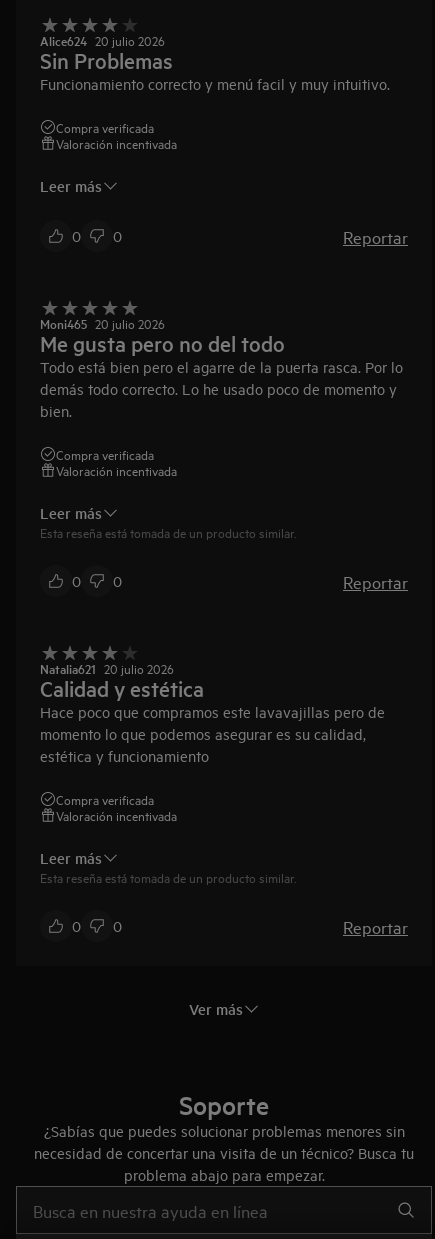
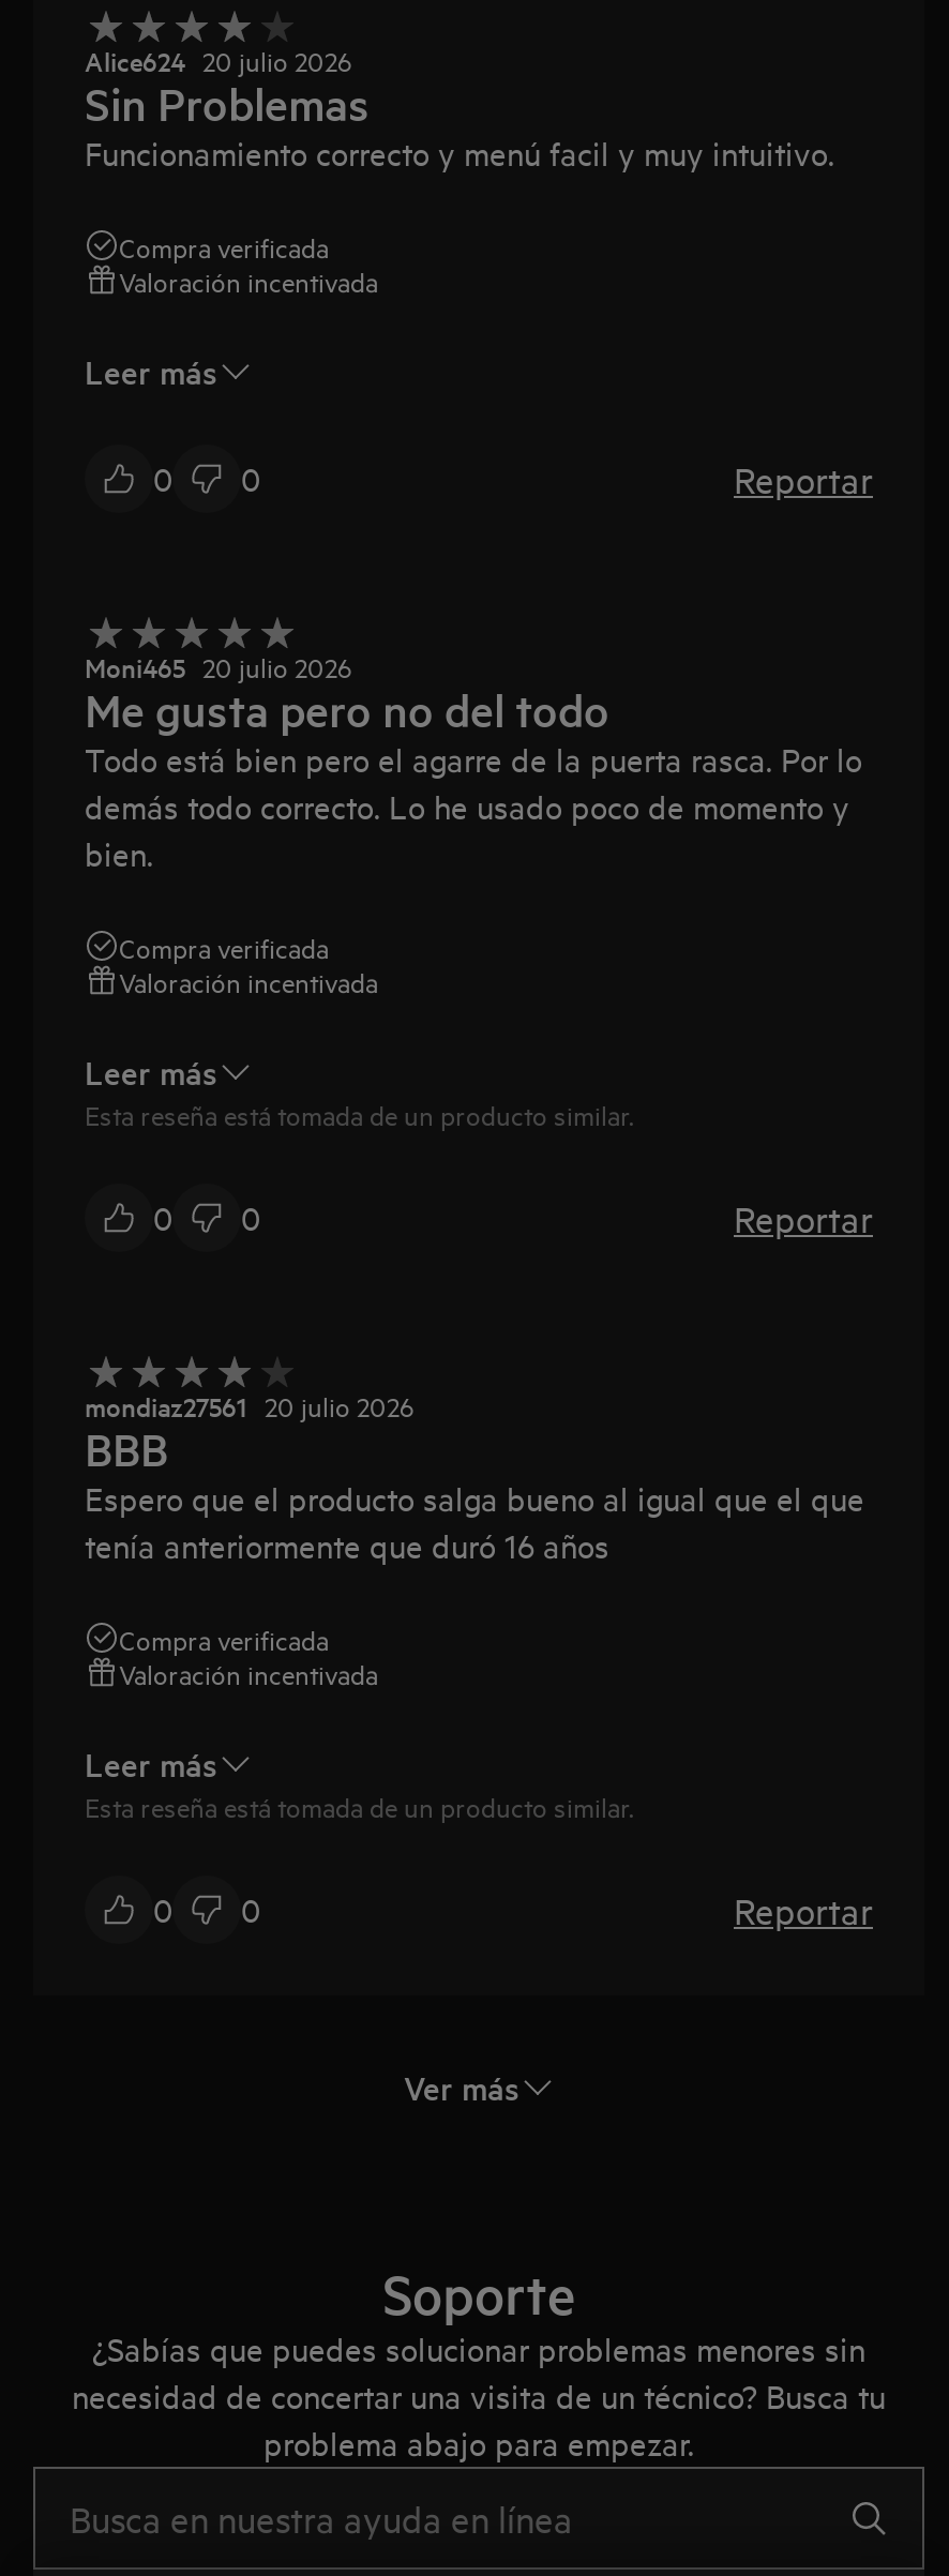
- Natalia621 20 julio 2026
- Calidad y estética
- Hace poco que compramos este lavavajillas pero de
- momento lo que podemos asegurar es su calidad,
- estética y funcionamiento
+ mondiaz27561 20 julio 2026
+ BBB
+ Espero que el producto salga bueno al igual que el que
+ tenía anteriormente que duró 16 años
